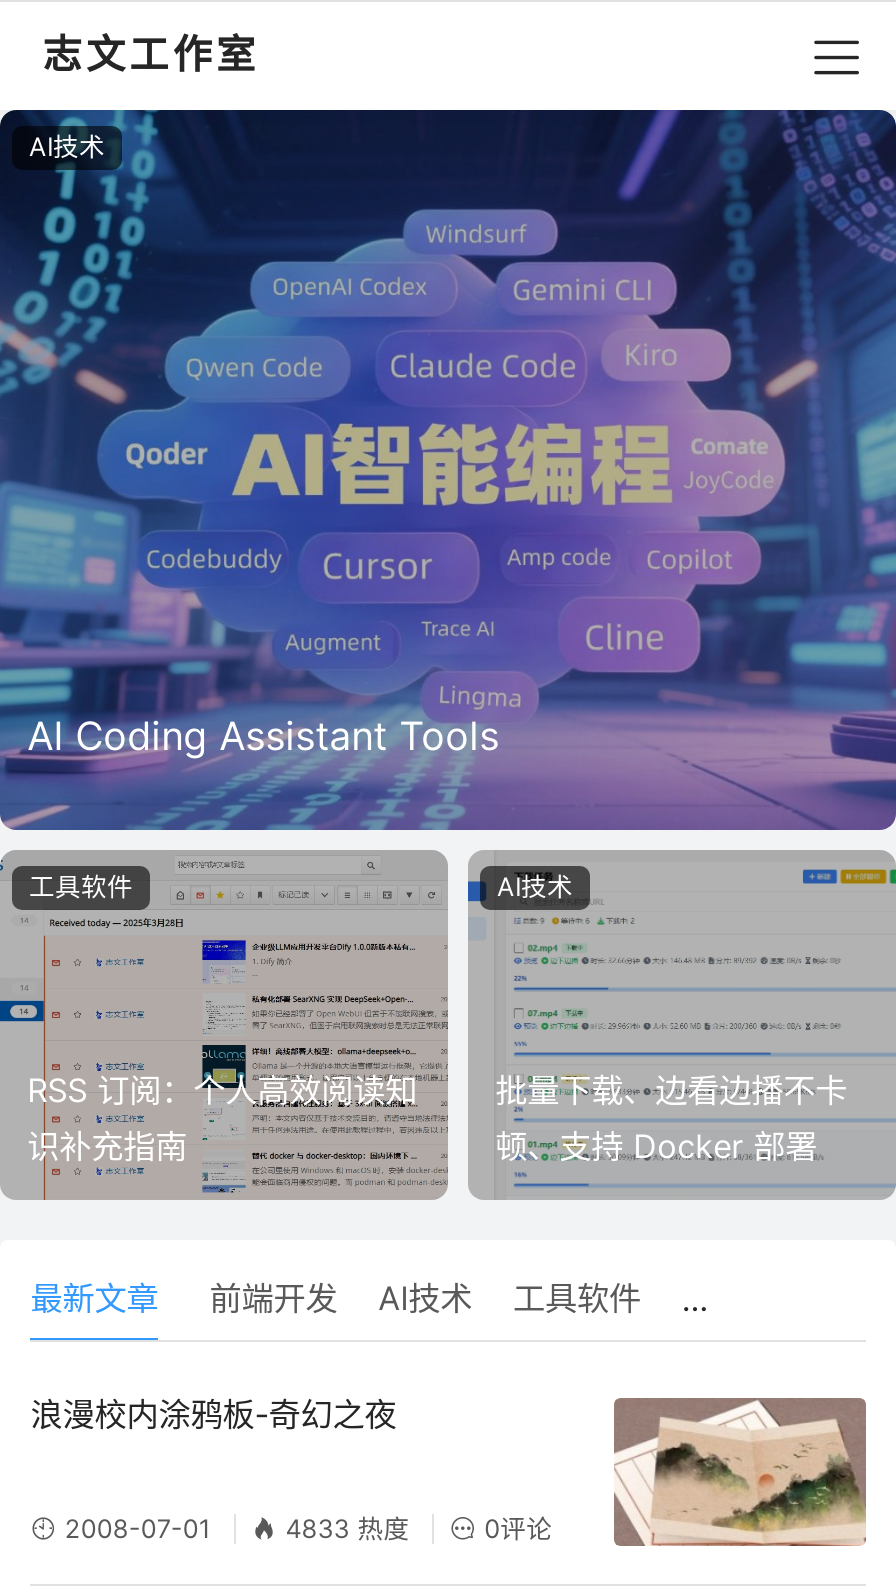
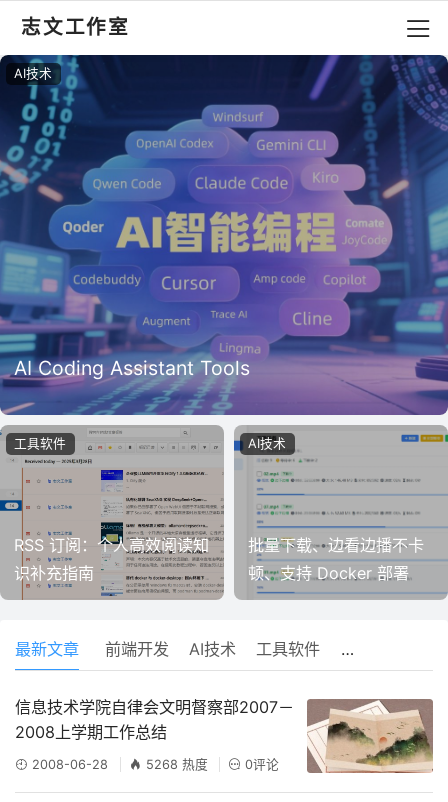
- 浪漫校内涂鸦板-奇幻之夜
+ 信息技术学院自律会文明督察部2007－
+ 2008上学期工作总结

- 2008-07-01
- 4833 热度
+ 2008-06-28
+ 5268 热度
